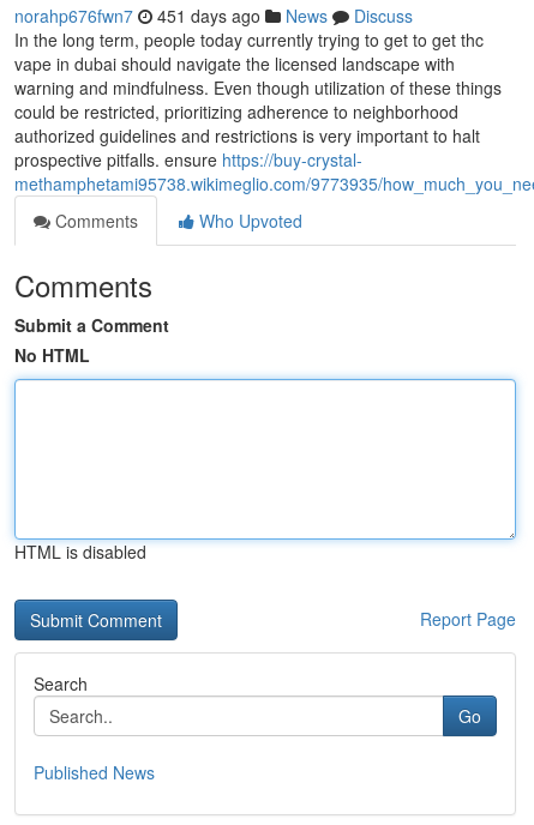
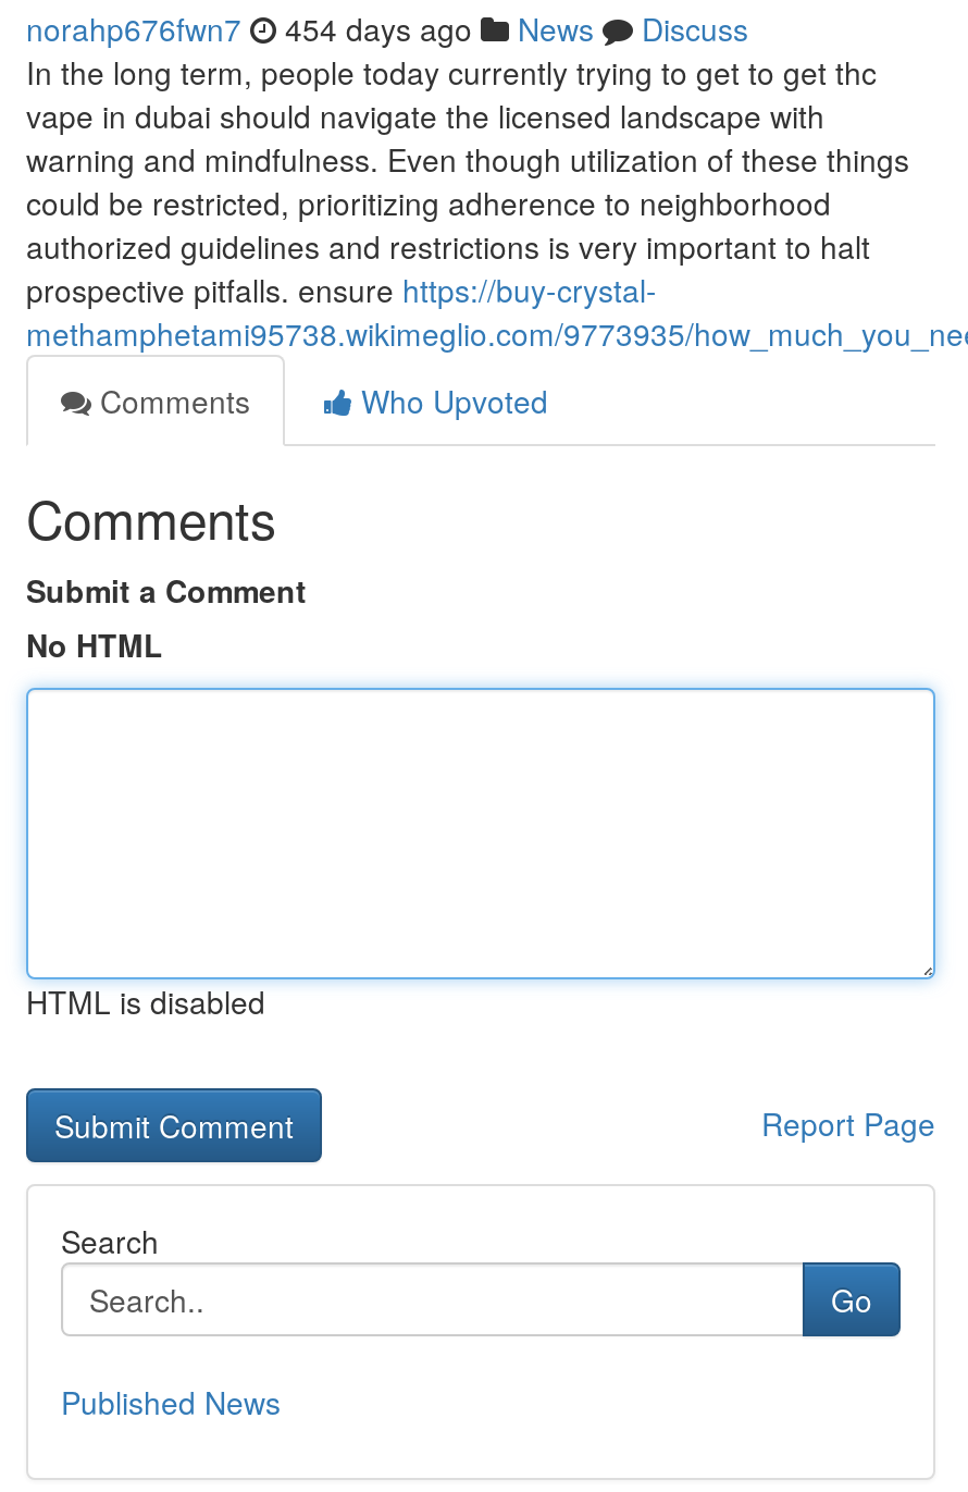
- norahp676fwn7 451 days ago News Discuss
+ norahp676fwn7 454 days ago News Discuss
